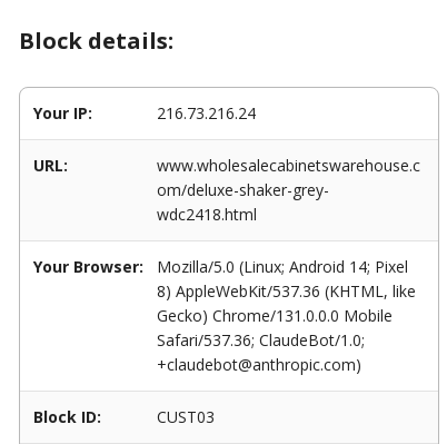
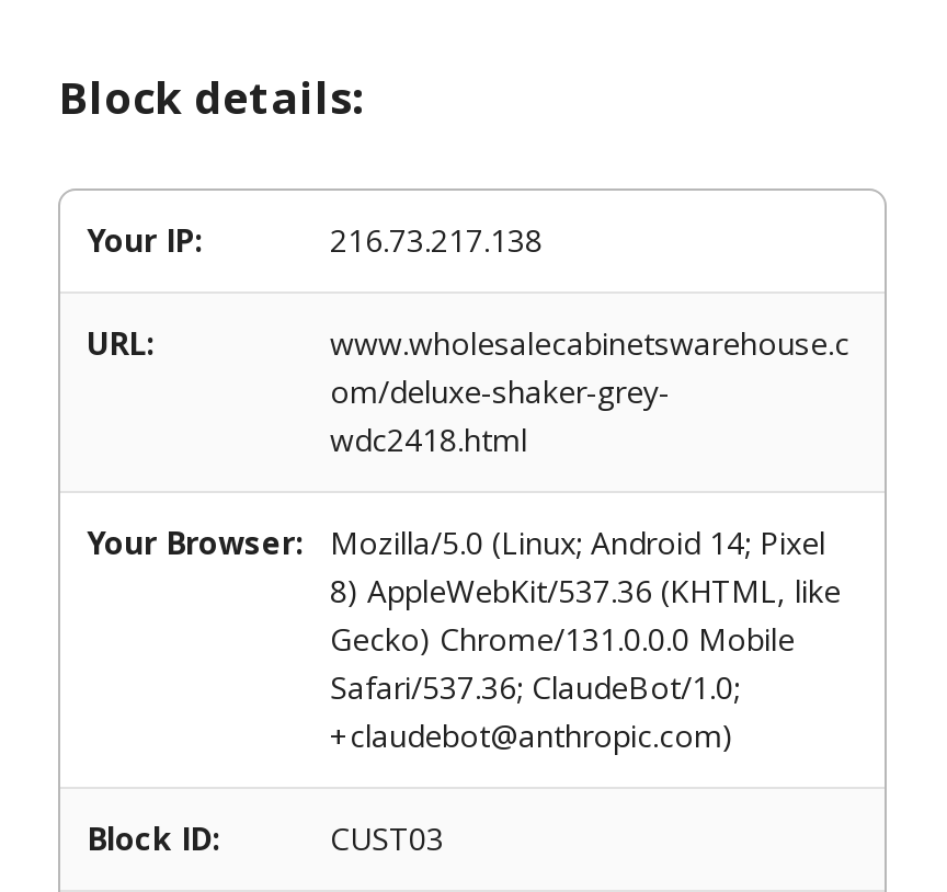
- 216.73.216.24
+ 216.73.217.138
